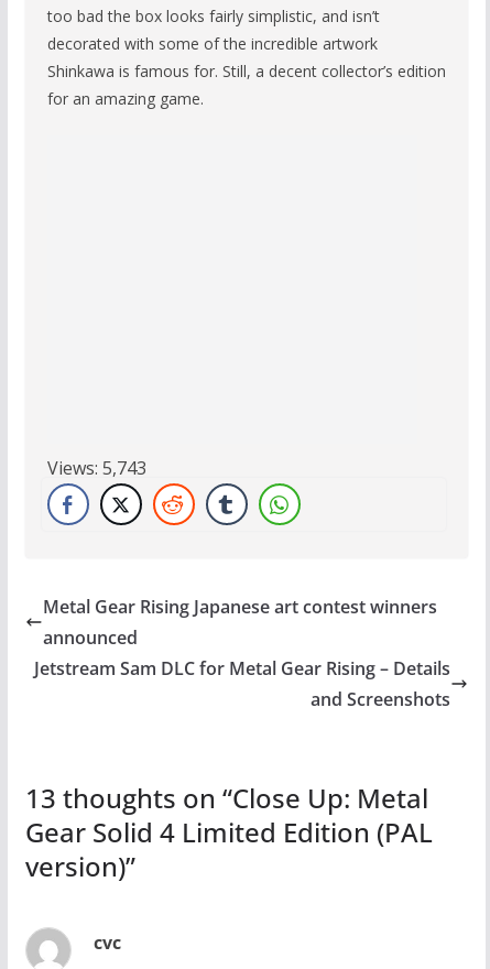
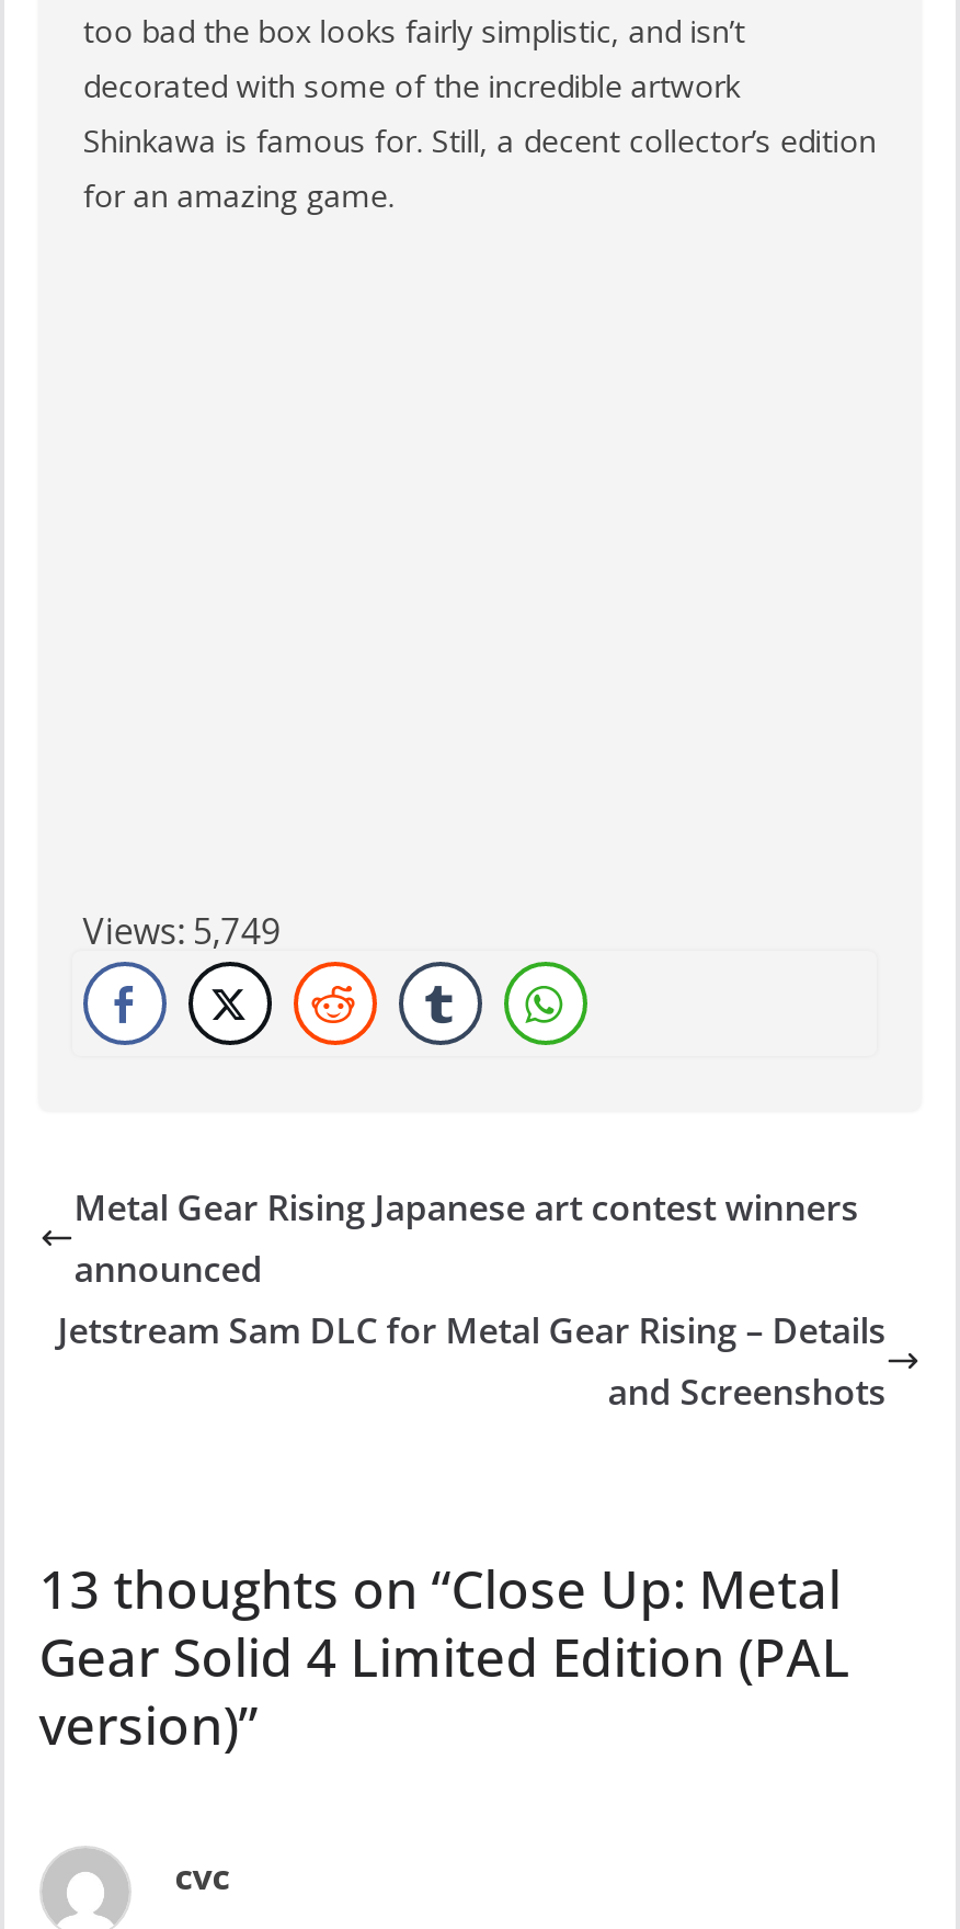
- Views: 5,743
+ Views: 5,749
